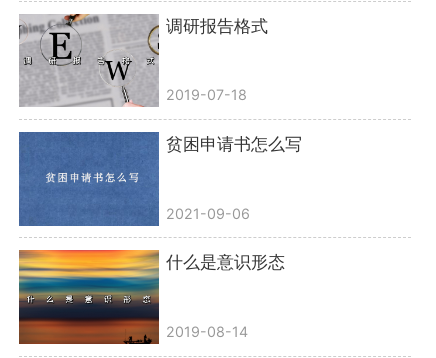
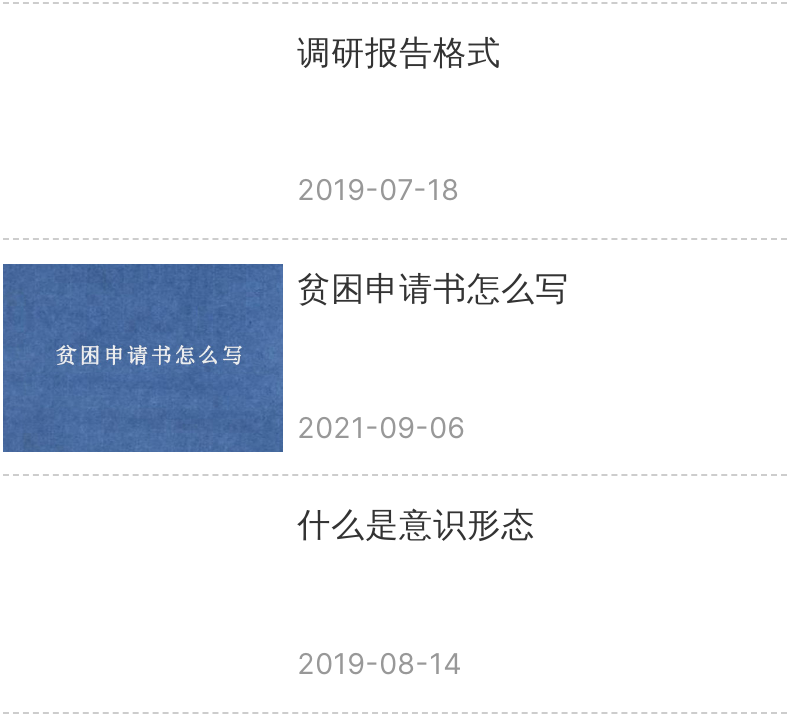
- [image]

- [image]
